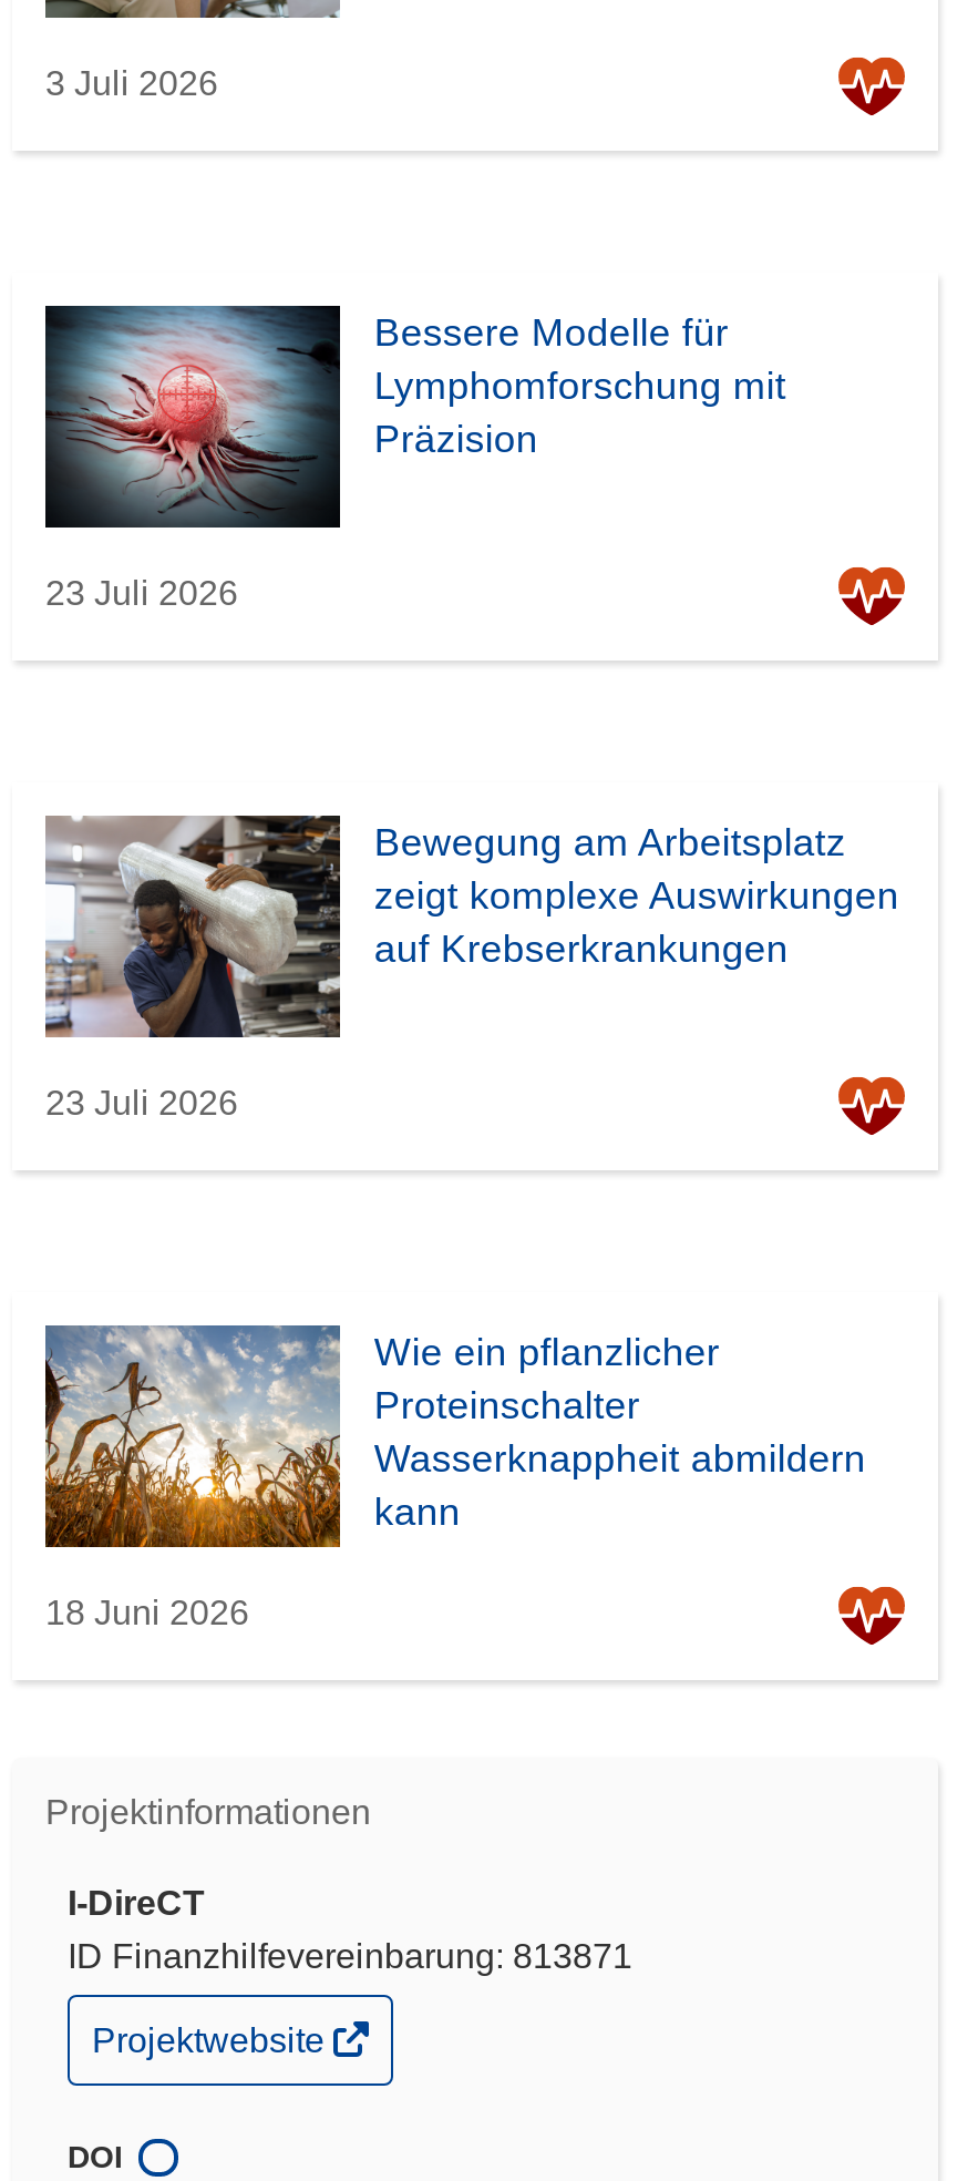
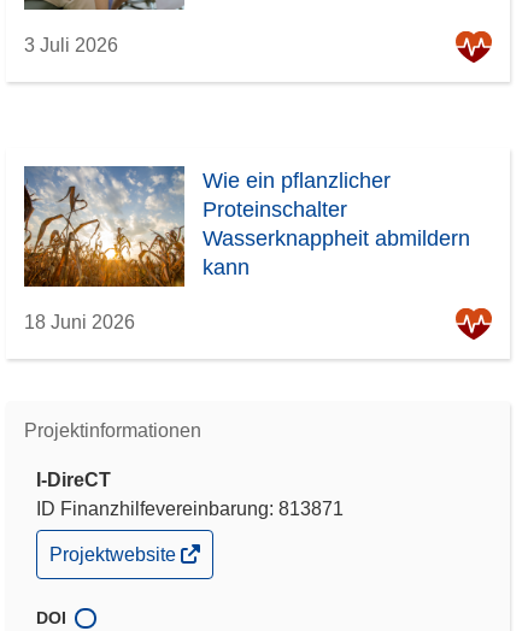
- [image]
- Bessere Modelle für
- Lymphomforschung mit
- Präzision

- 23 Juli 2026

- [image]
- Bewegung am Arbeitsplatz
- zeigt komplexe Auswirkungen
- auf Krebserkrankungen

- 23 Juli 2026
